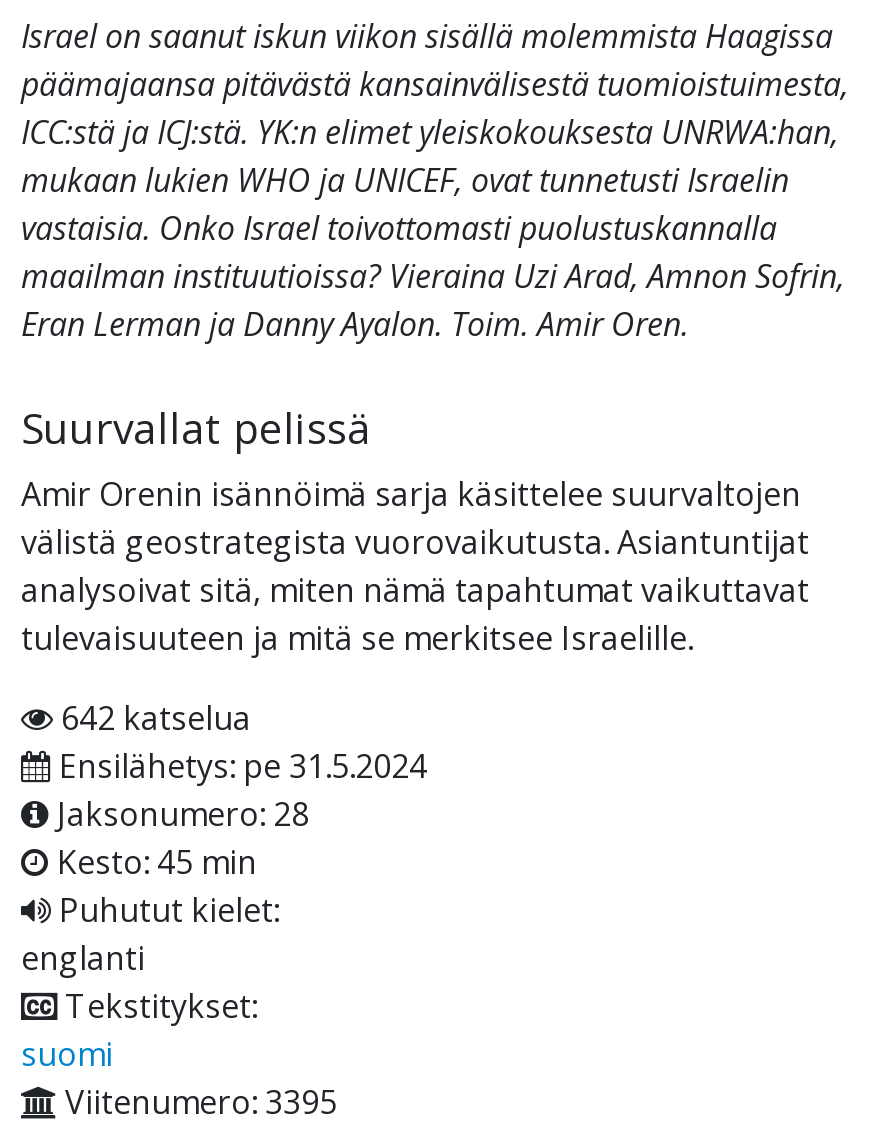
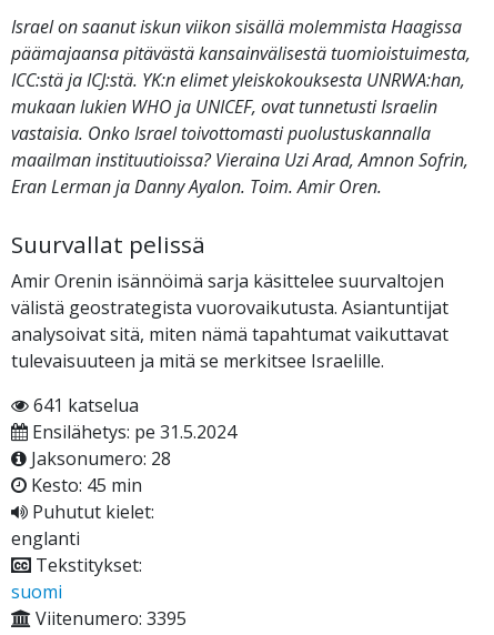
- 642 katselua
+ 641 katselua
